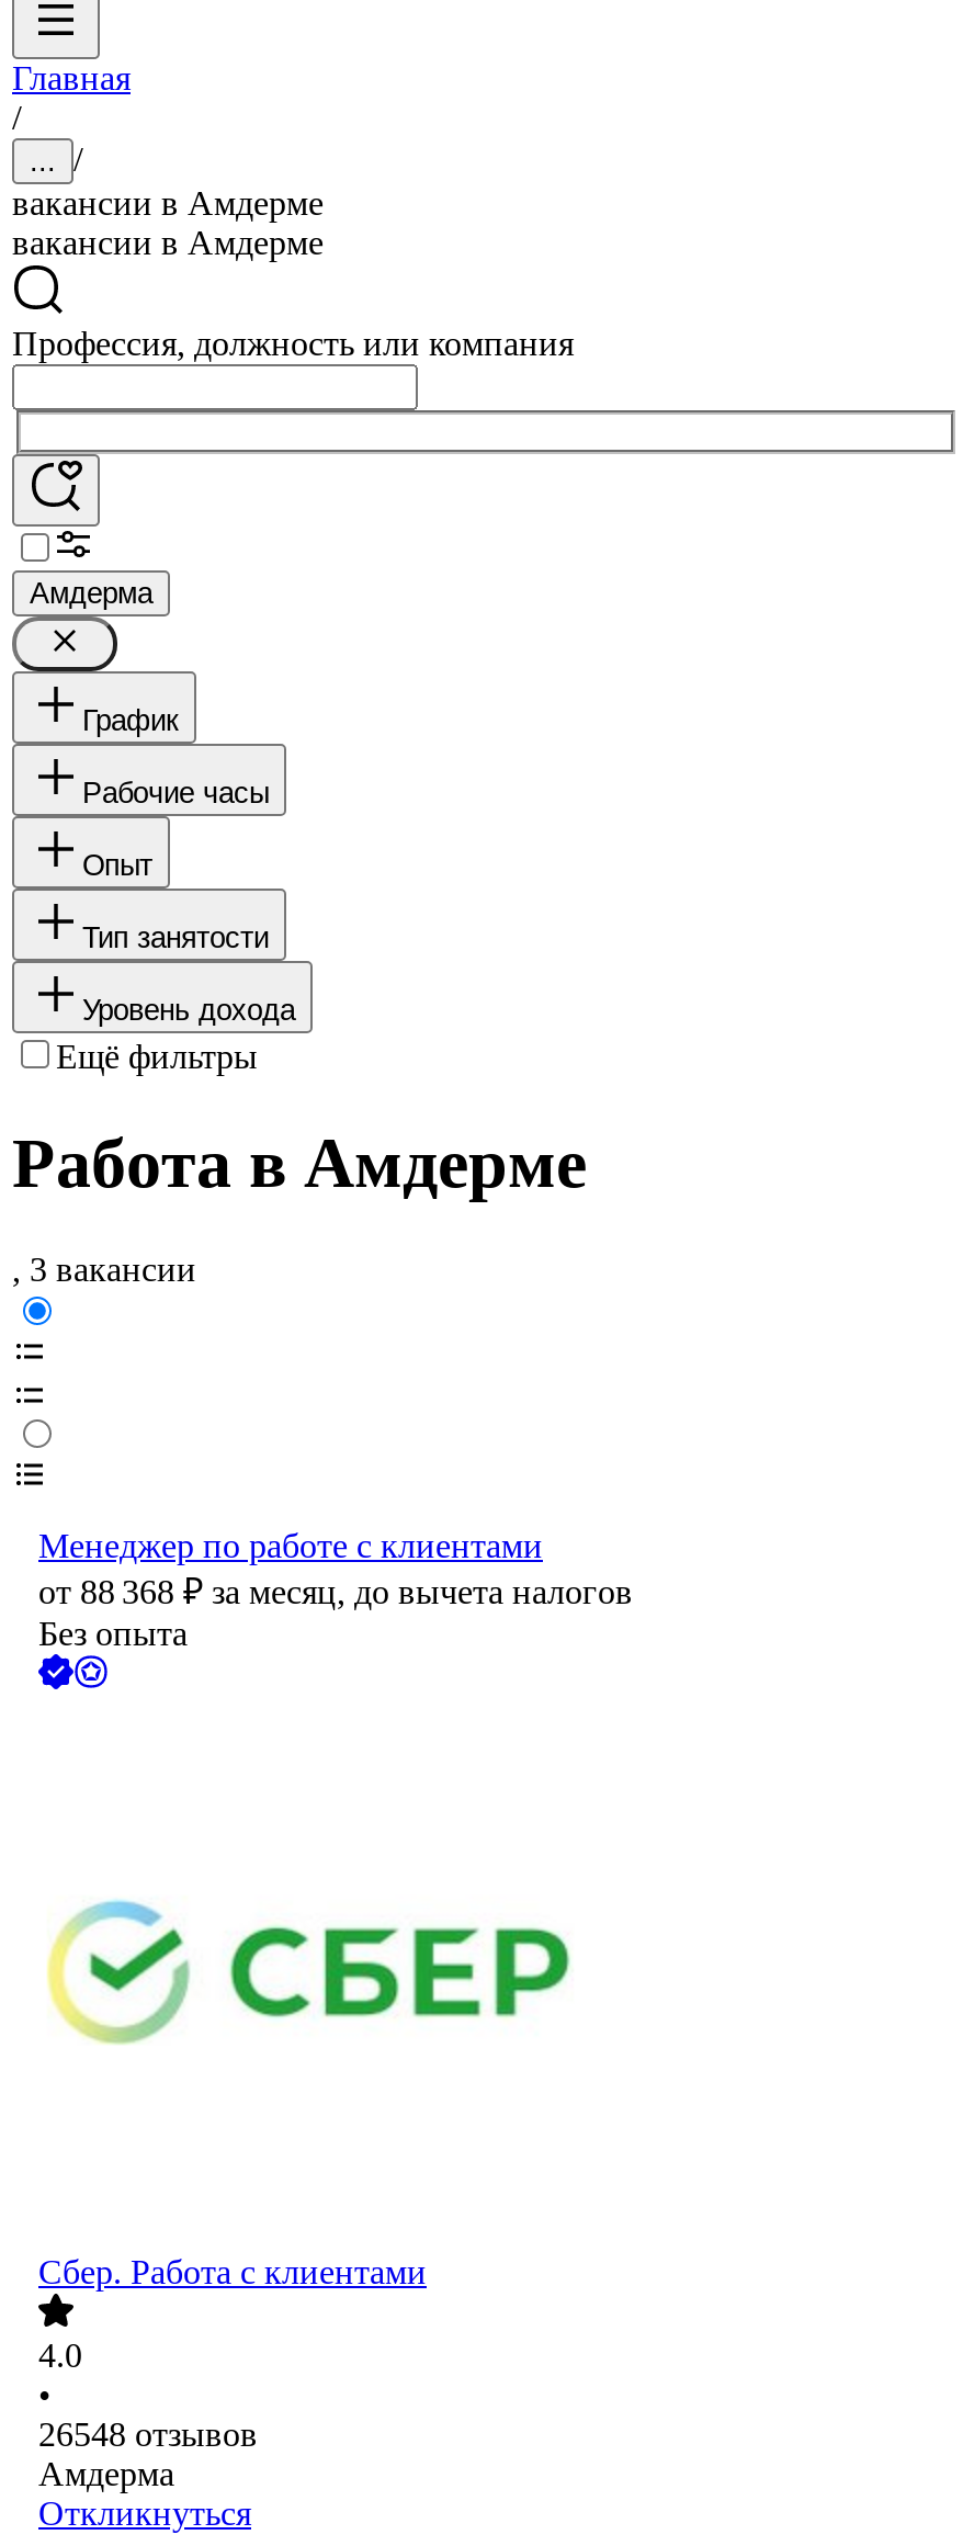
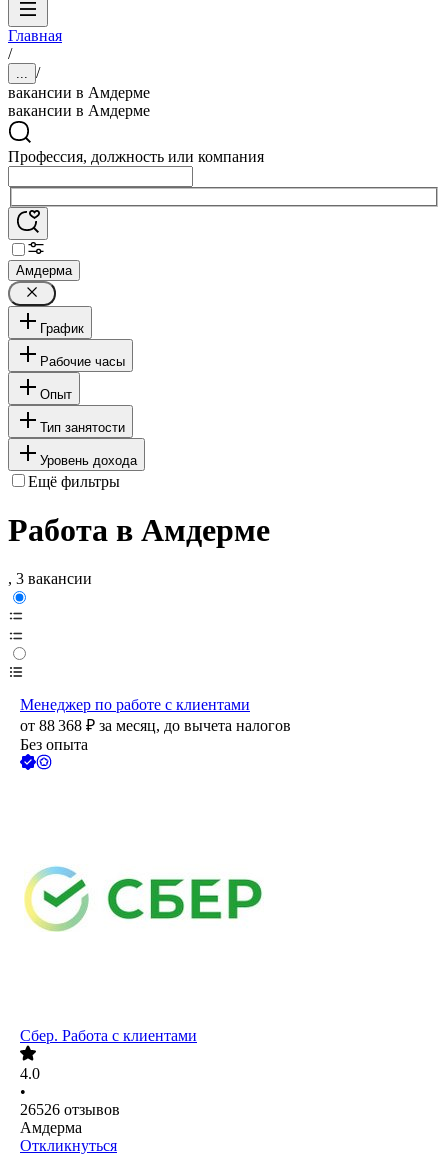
- 26548 отзывов
+ 26526 отзывов
